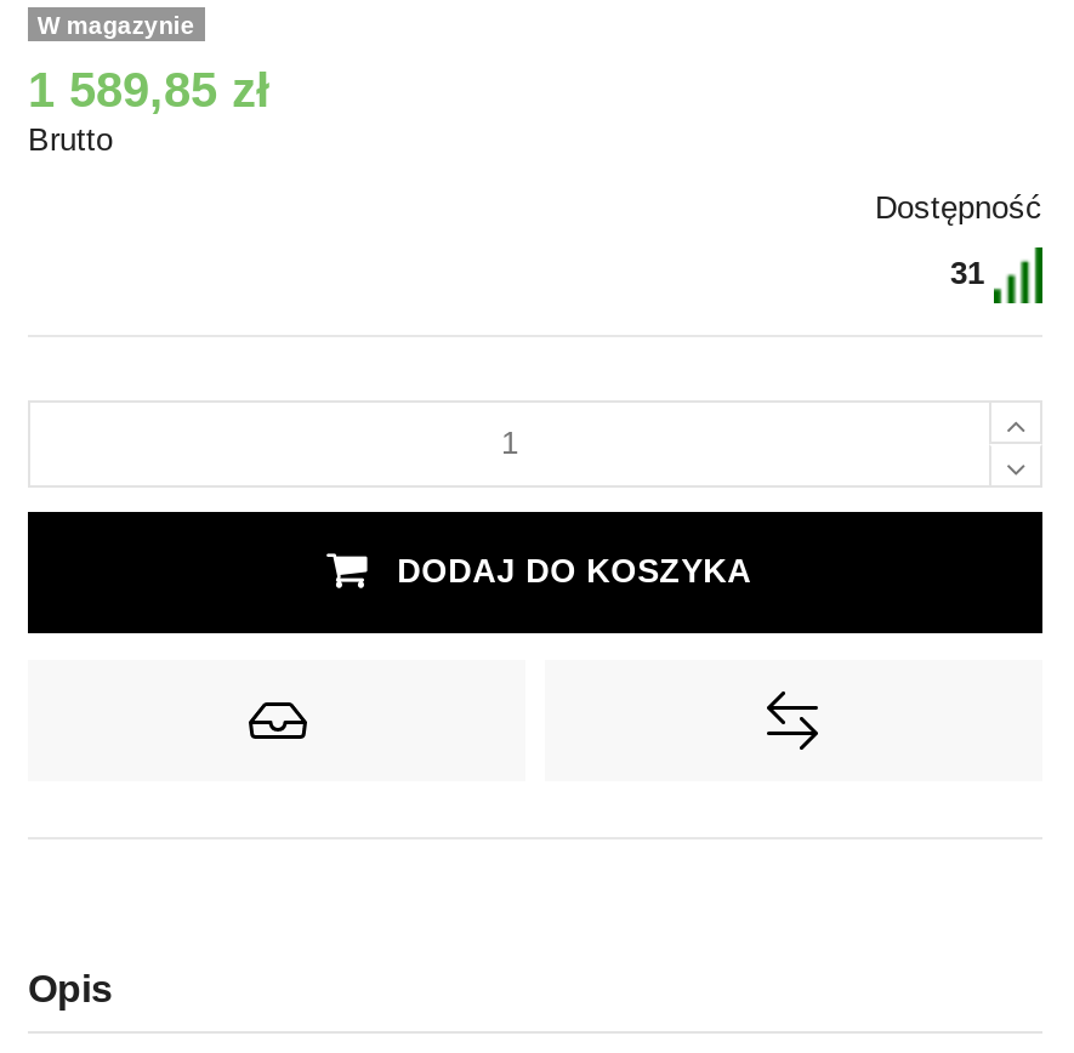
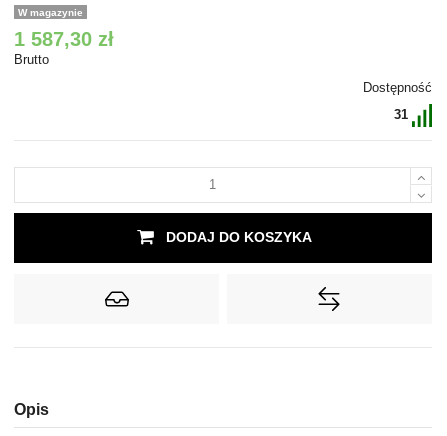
- 1 589,85 zł
+ 1 587,30 zł
